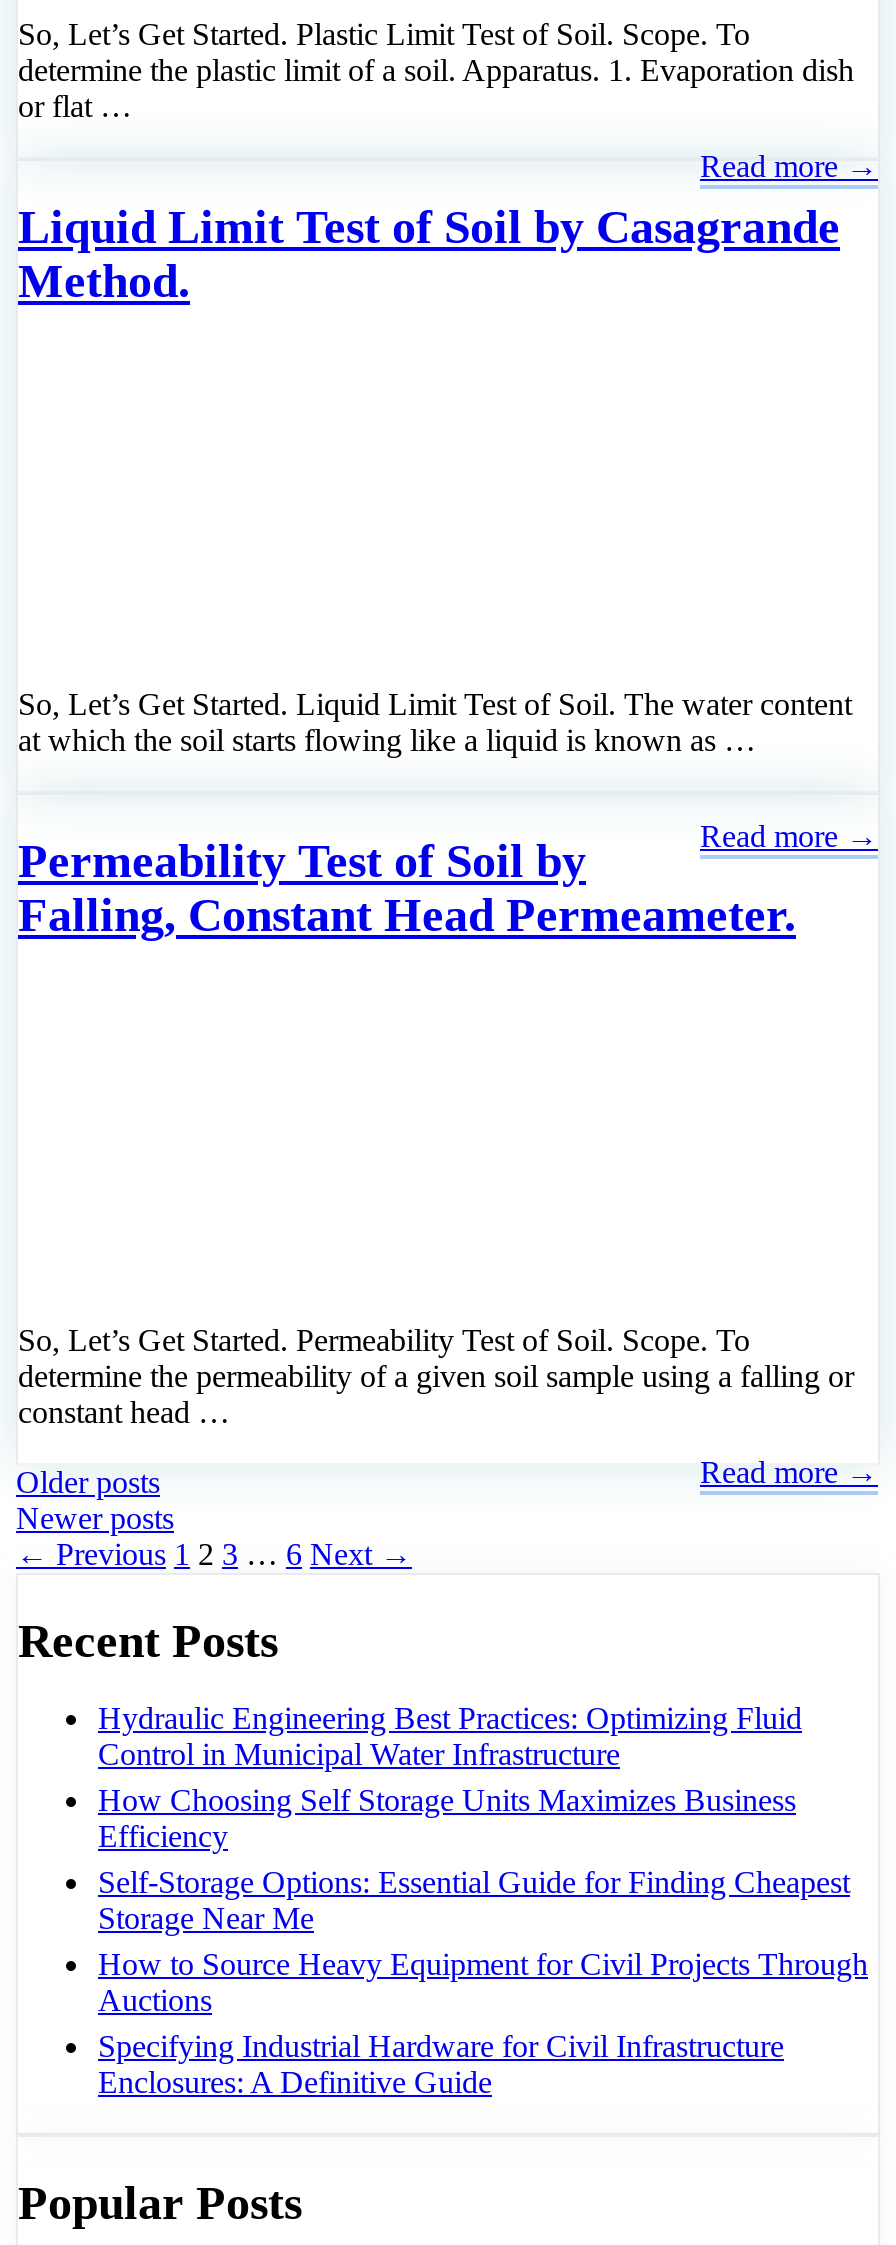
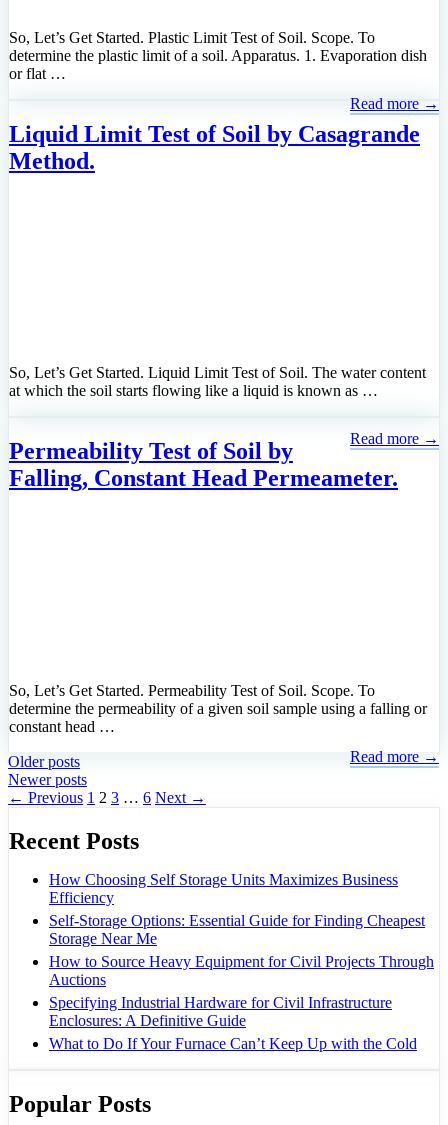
- Hydraulic Engineering Best Practices: Optimizing Fluid
- Control in Municipal Water Infrastructure

moved up: How Choosing Self Storage Units Maximizes Business | Efficiency | Self-Storage Options: Essential Guide for Finding Cheapest | Storage Near Me | How to Source Heavy Equipment for Civil Projects Through | Auctions | Specifying Industrial Hardware for Civil Infrastructure | Enclosures: A Definitive Guide

+ What to Do If Your Furnace Can’t Keep Up with the Cold
